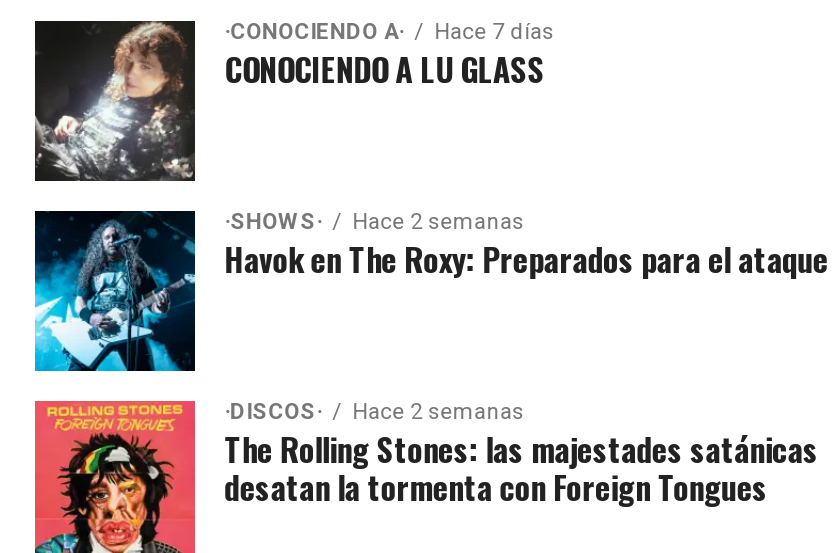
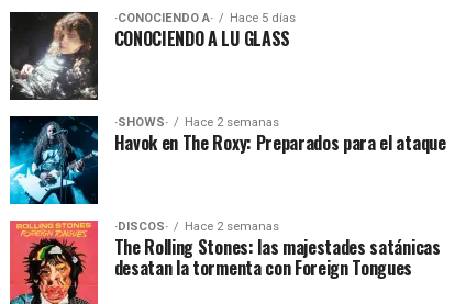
- ·CONOCIENDO A· Hace 7 días
+ ·CONOCIENDO A· Hace 5 días
